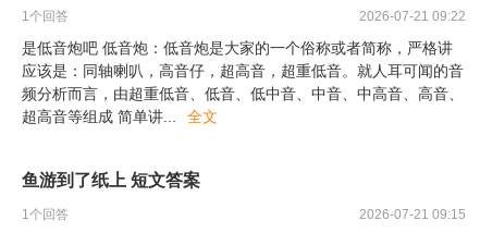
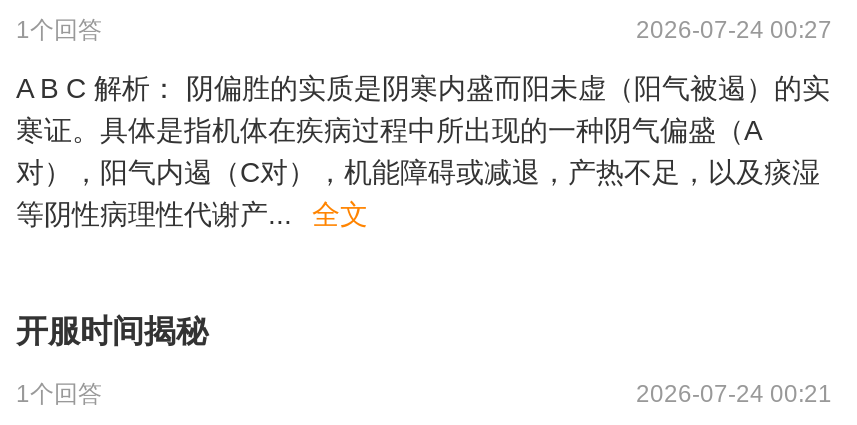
- 2026-07-21 09:22
+ 2026-07-24 00:27

- 是低音炮吧 低音炮：低音炮是大家的一个俗称或者简称，严格讲
- 应该是：同轴喇叭，高音仔，超高音，超重低音。就人耳可闻的音
- 频分析而言，由超重低音、低音、低中音、中音、中高音、高音、
- 超高音等组成 简单讲...
+ A B C 解析： 阴偏胜的实质是阴寒内盛而阳未虚（阳气被遏）的实
+ 寒证。具体是指机体在疾病过程中所出现的一种阴气偏盛（A
+ 对），阳气内遏（C对），机能障碍或减退，产热不足，以及痰湿
+ 等阴性病理性代谢产...

- 鱼游到了纸上 短文答案
+ 开服时间揭秘

- 2026-07-21 09:15
+ 2026-07-24 00:21
